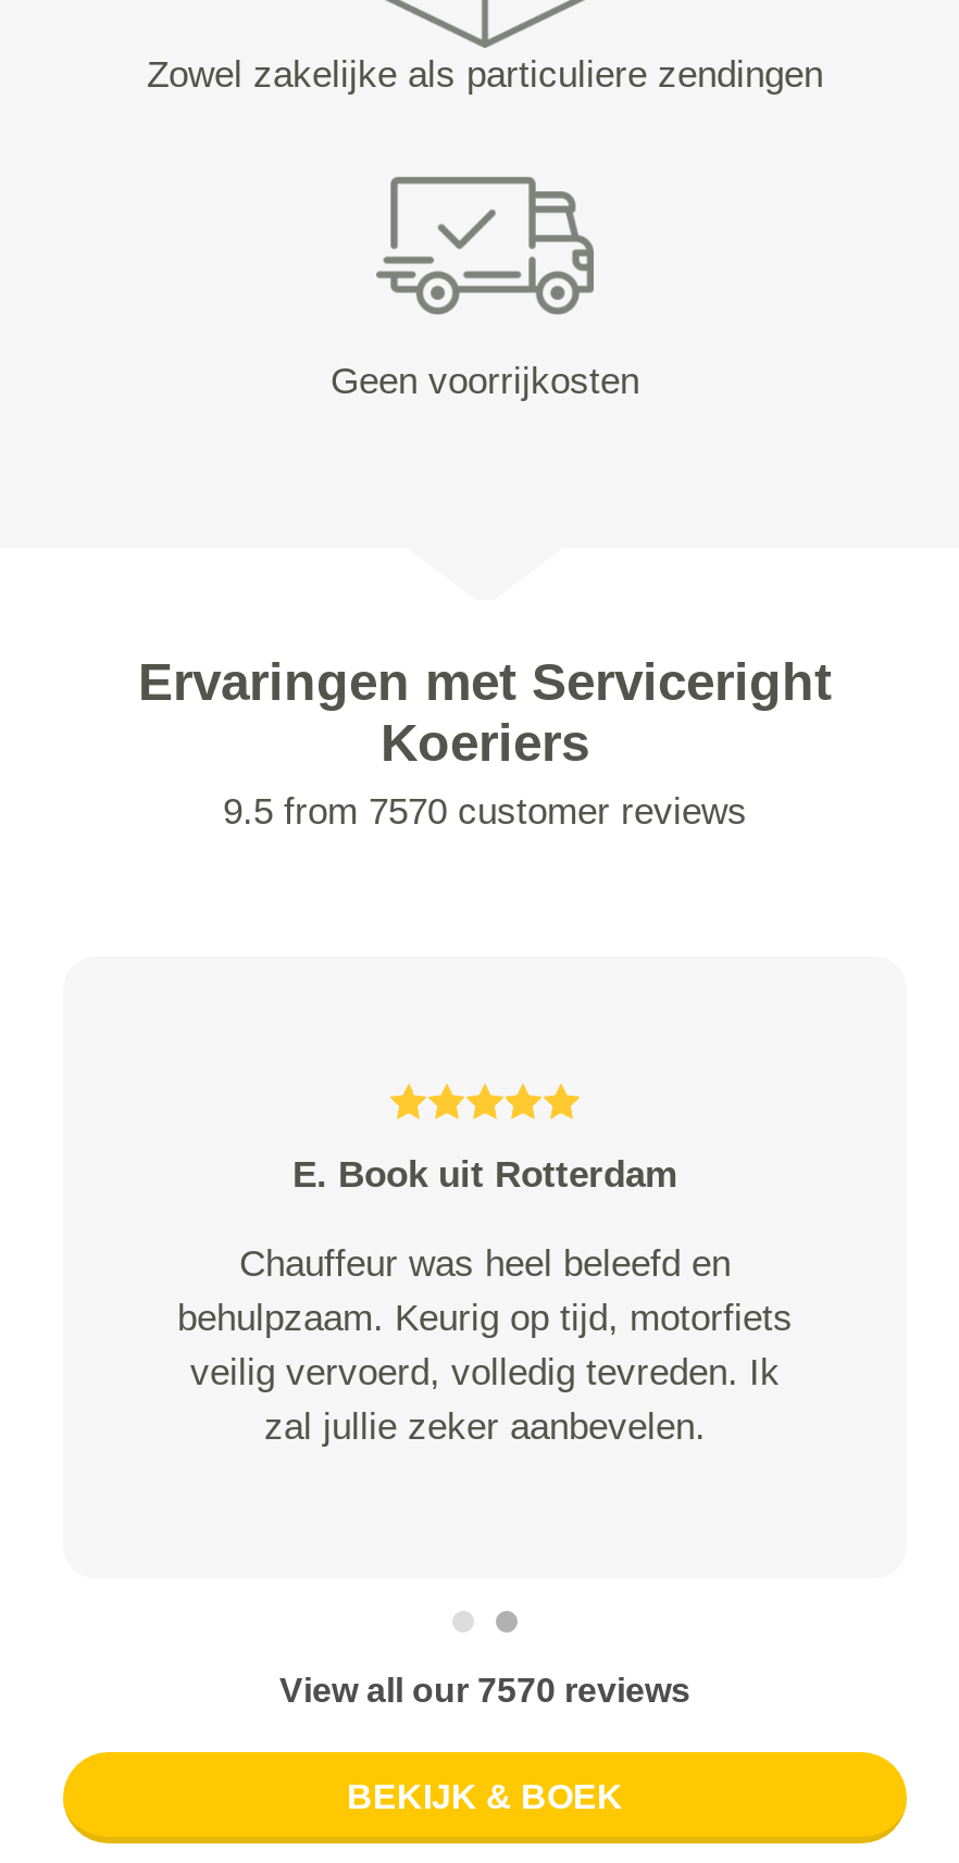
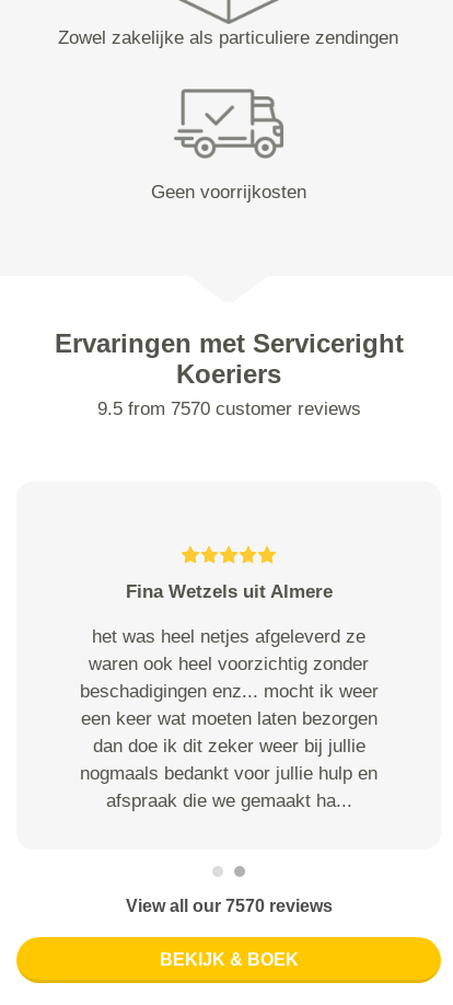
- E. Book uit Rotterdam
+ Fina Wetzels uit Almere

- Chauffeur was heel beleefd en
- behulpzaam. Keurig op tijd, motorfiets
- veilig vervoerd, volledig tevreden. Ik
- zal jullie zeker aanbevelen.
+ het was heel netjes afgeleverd ze
+ waren ook heel voorzichtig zonder
+ beschadigingen enz... mocht ik weer
+ een keer wat moeten laten bezorgen
+ dan doe ik dit zeker weer bij jullie
+ nogmaals bedankt voor jullie hulp en
+ afspraak die we gemaakt ha...
